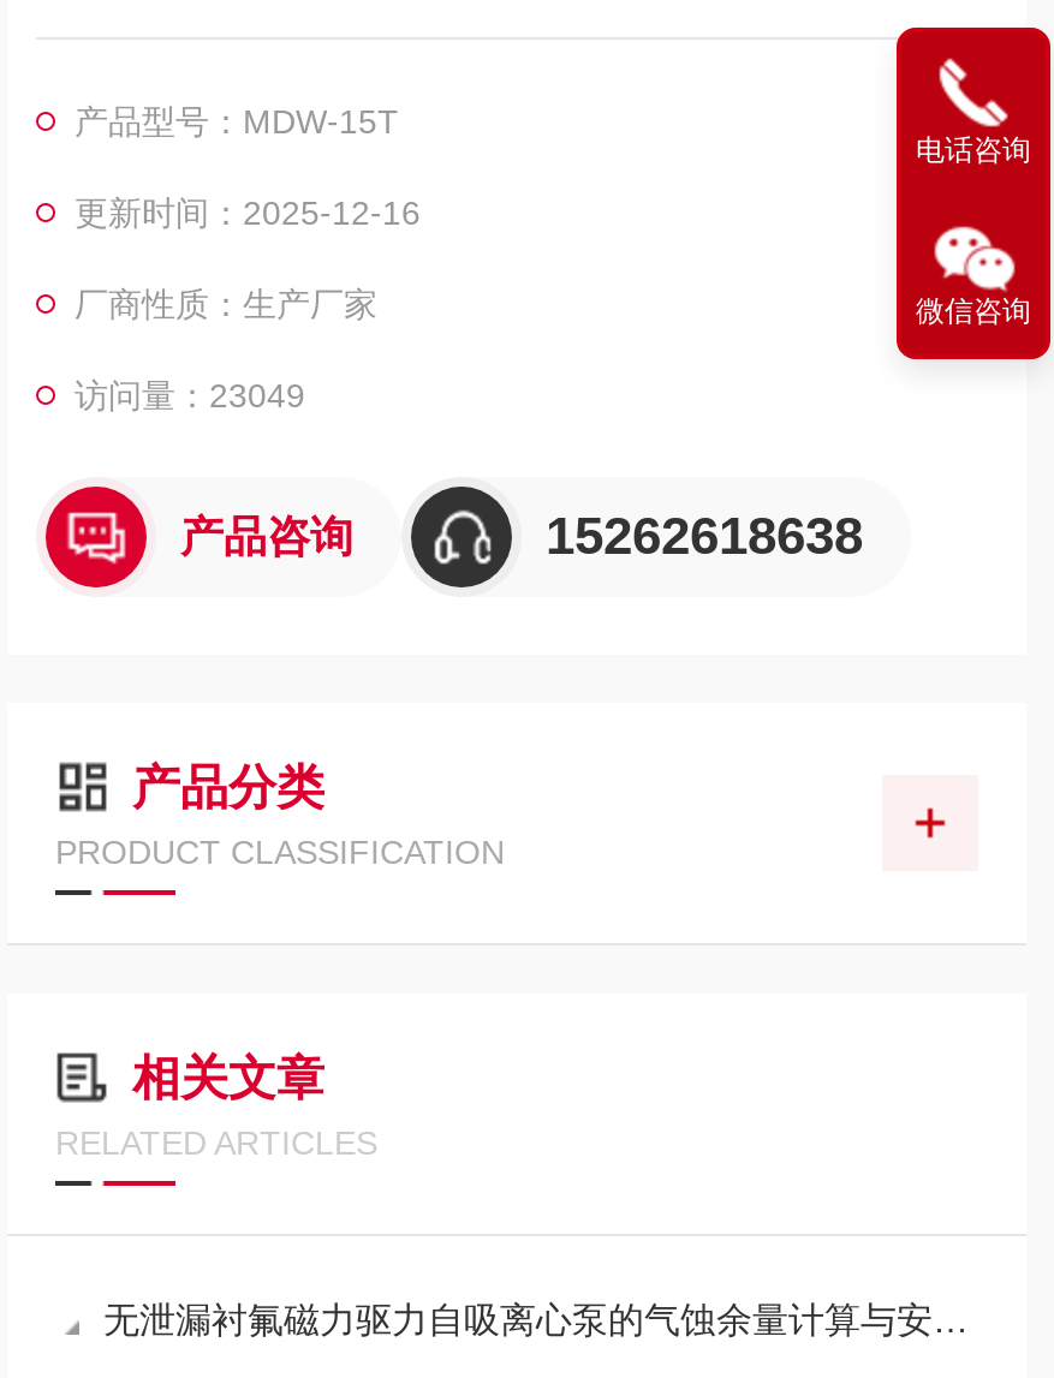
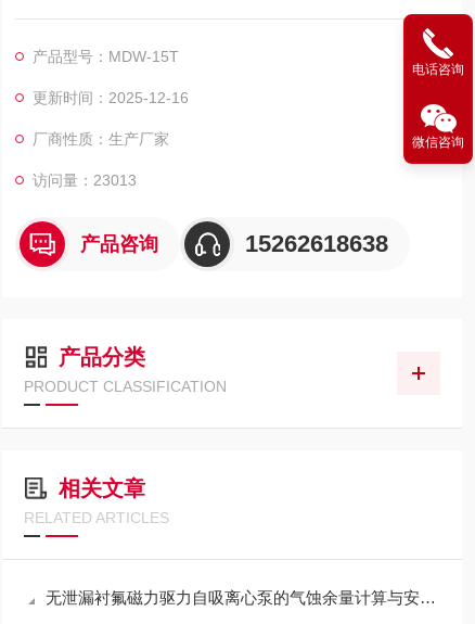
- 访问量：23049
+ 访问量：23013
